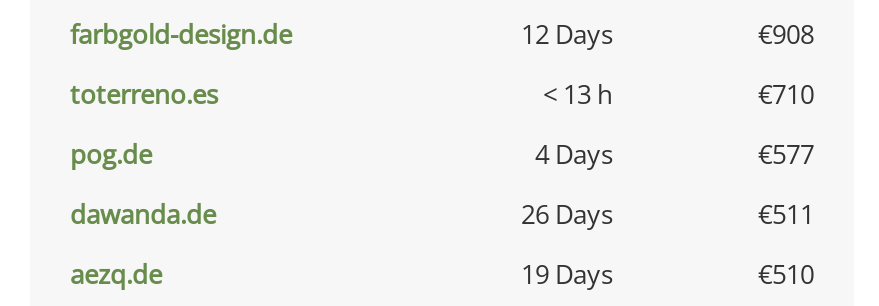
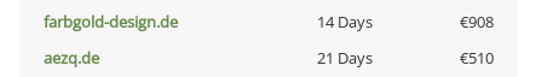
- 12 Days
+ 14 Days

- toterreno.es
- < 13 h
- €710
- pog.de
- 4 Days
- €577
- dawanda.de
- 26 Days
- €511

- 19 Days
+ 21 Days
